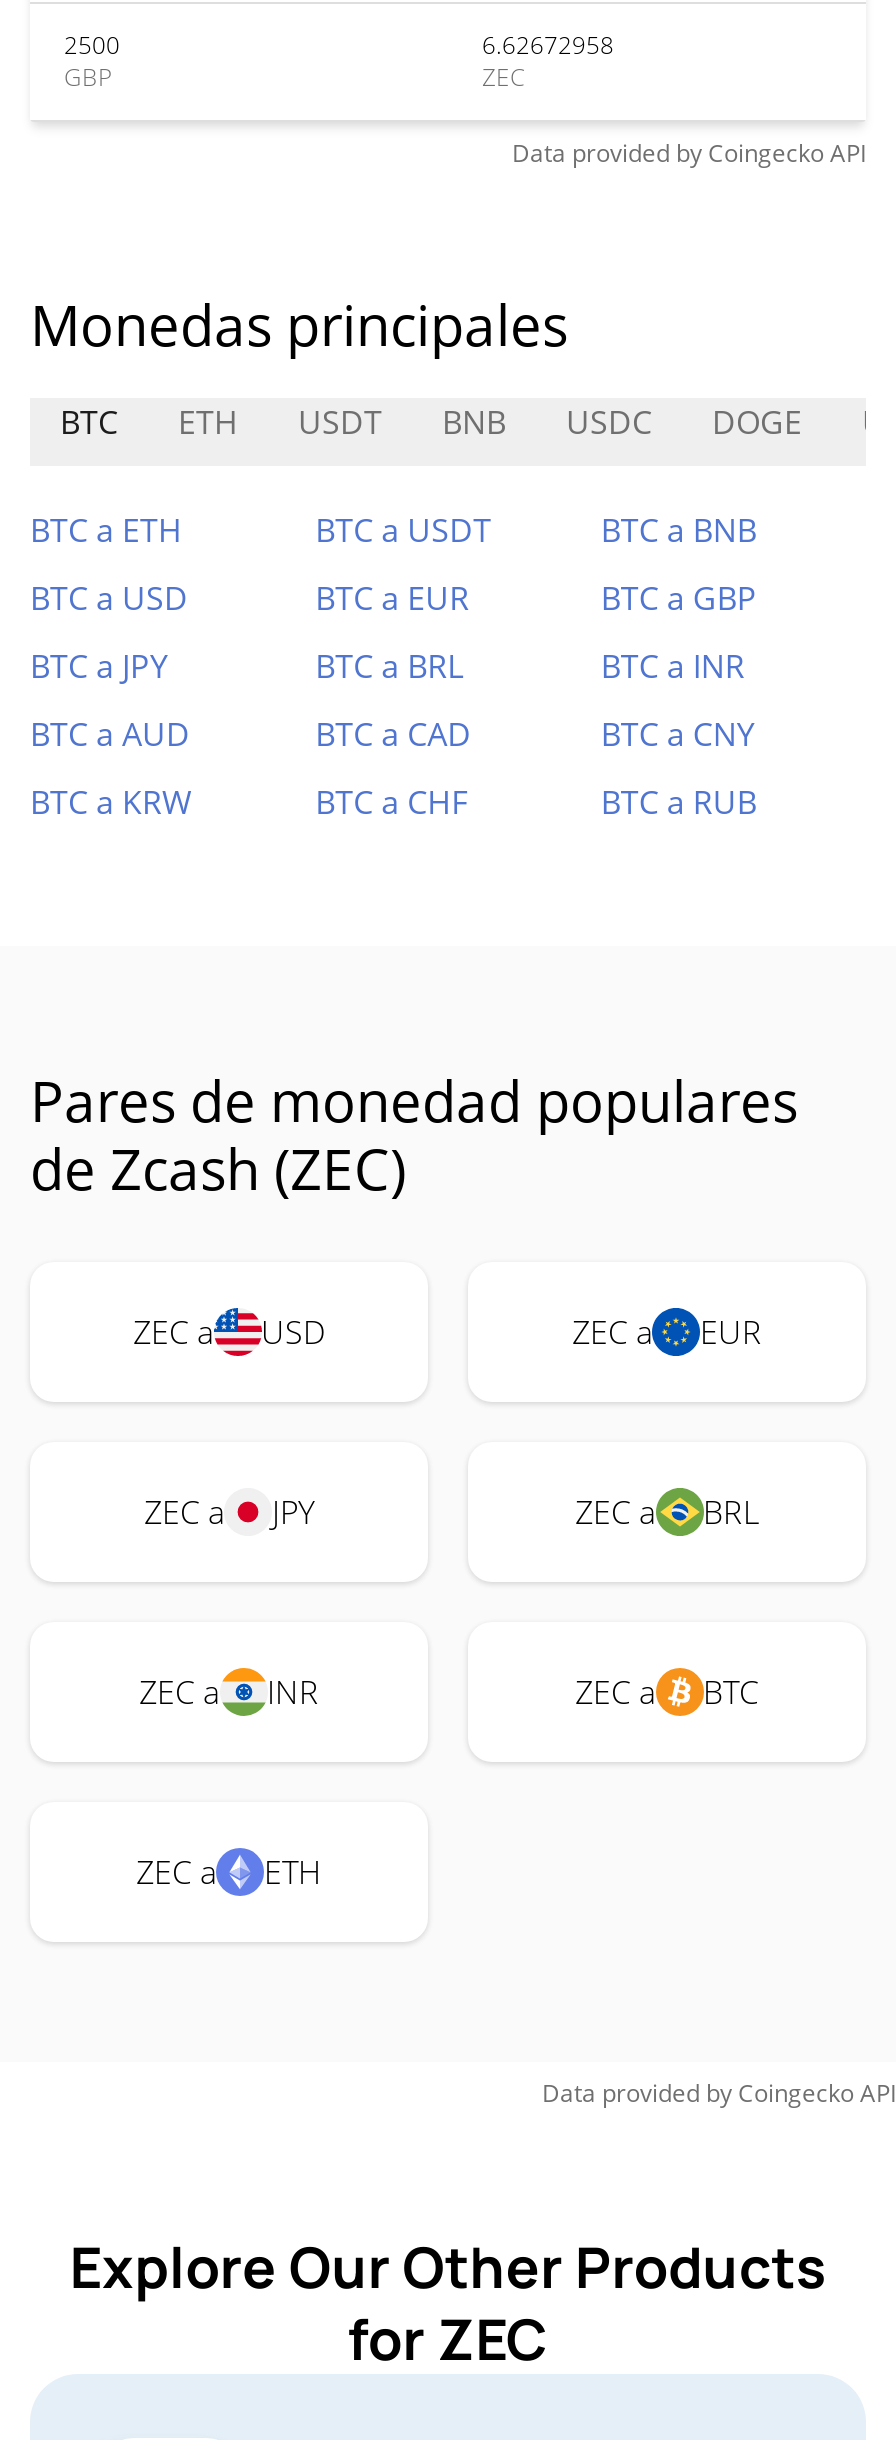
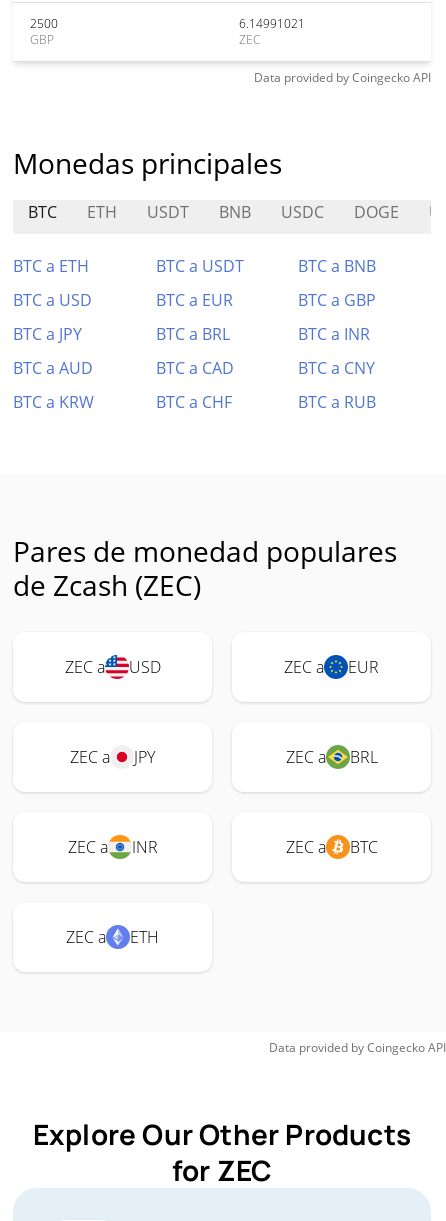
- 6.62672958
+ 6.14991021
